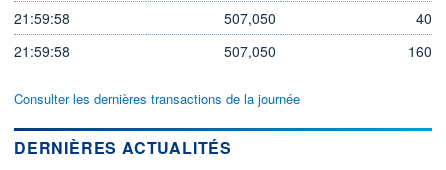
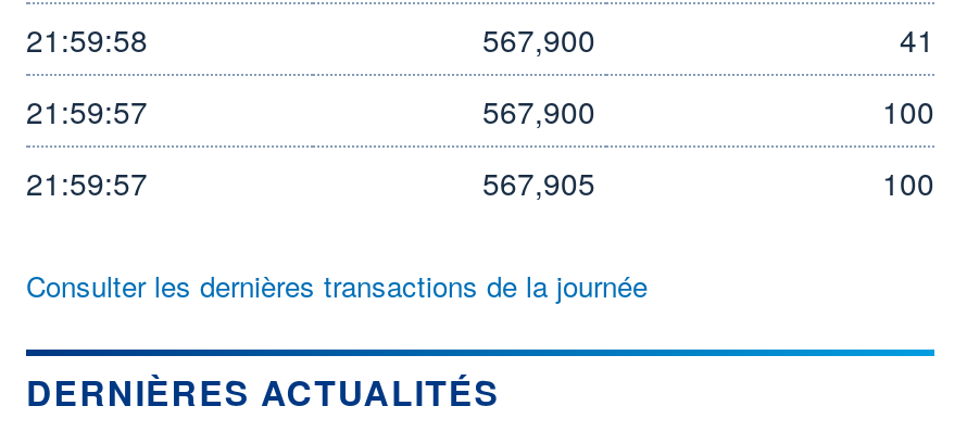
- 507,050
- 40
- 21:59:58
- 507,050
- 160
+ 567,900
+ 41
+ 21:59:57
+ 567,900
+ 100
+ 21:59:57
+ 567,905
+ 100
